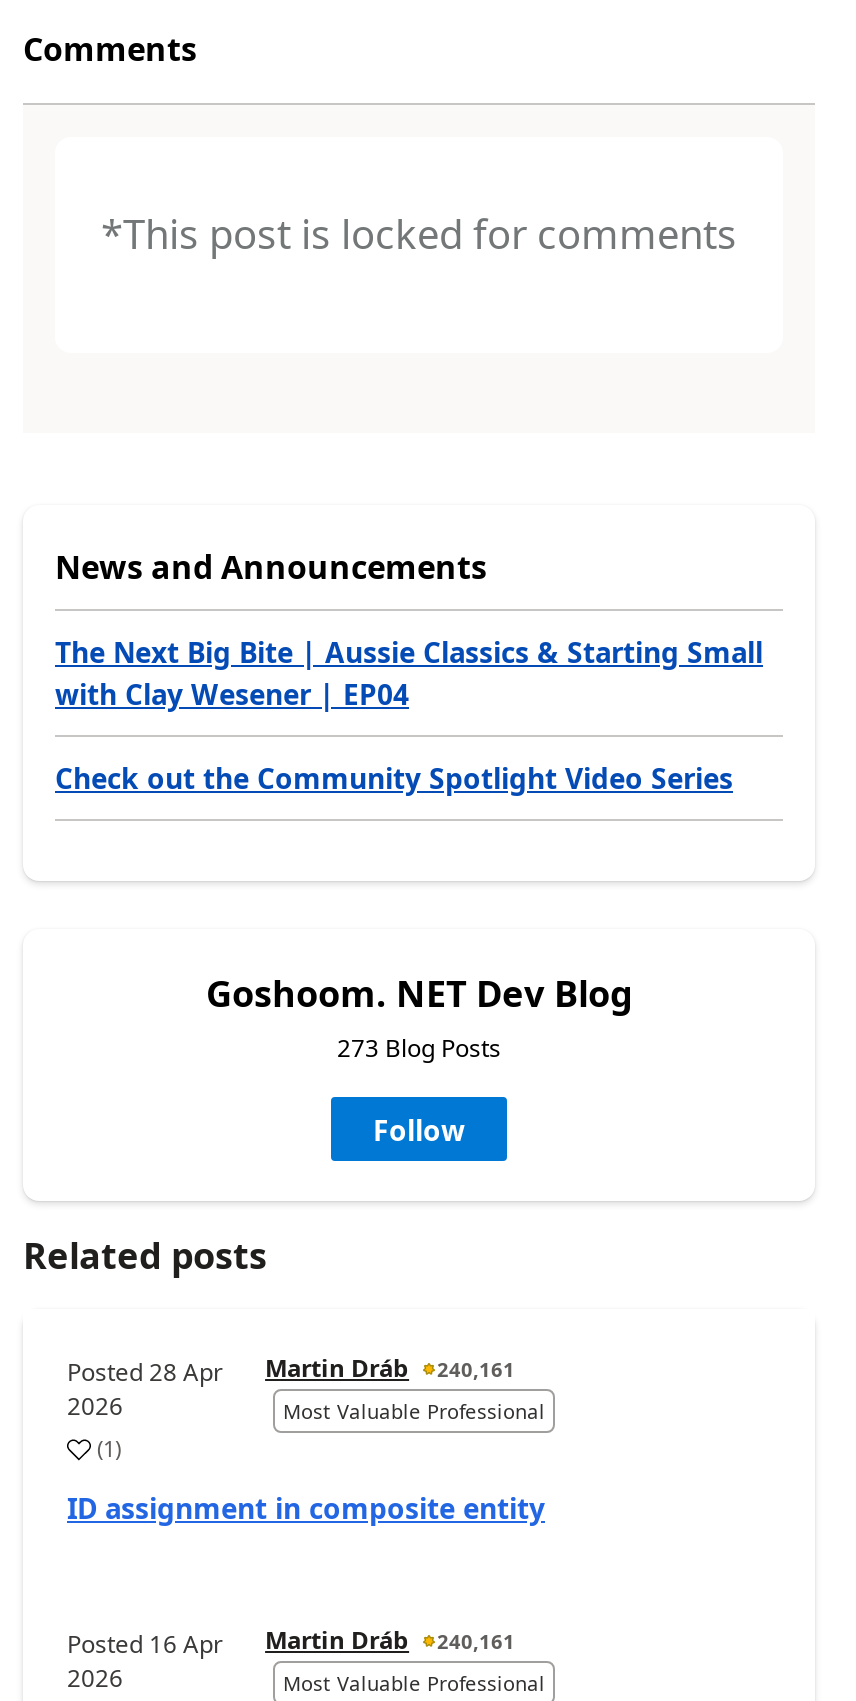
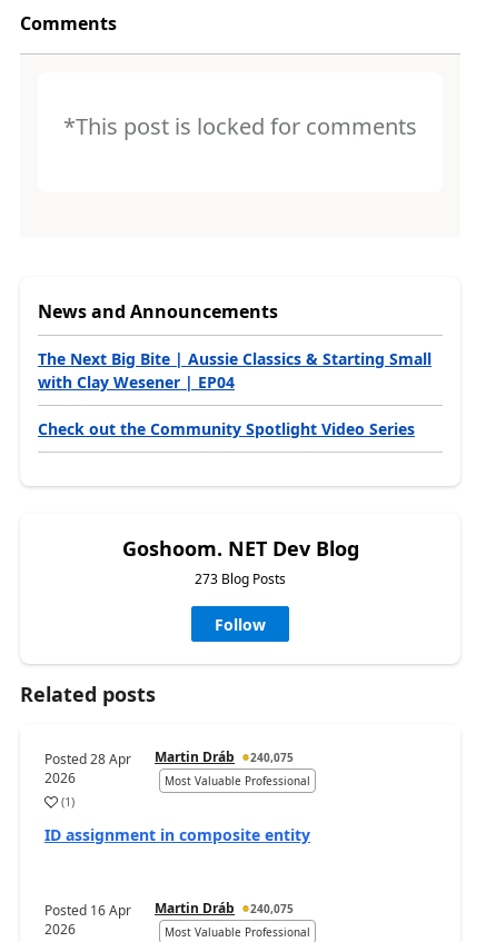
- Posted 28 Apr Martin Dráb 240,161
+ Posted 28 Apr Martin Dráb 240,075

- Posted 16 Apr Martin Dráb 240,161
+ Posted 16 Apr Martin Dráb 240,075
